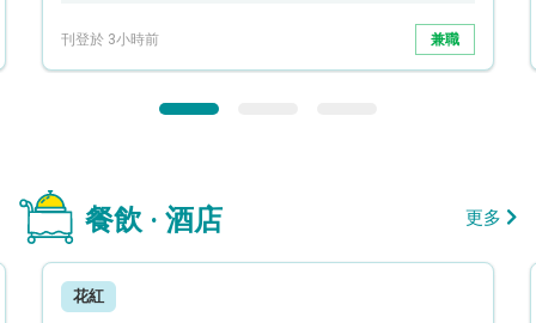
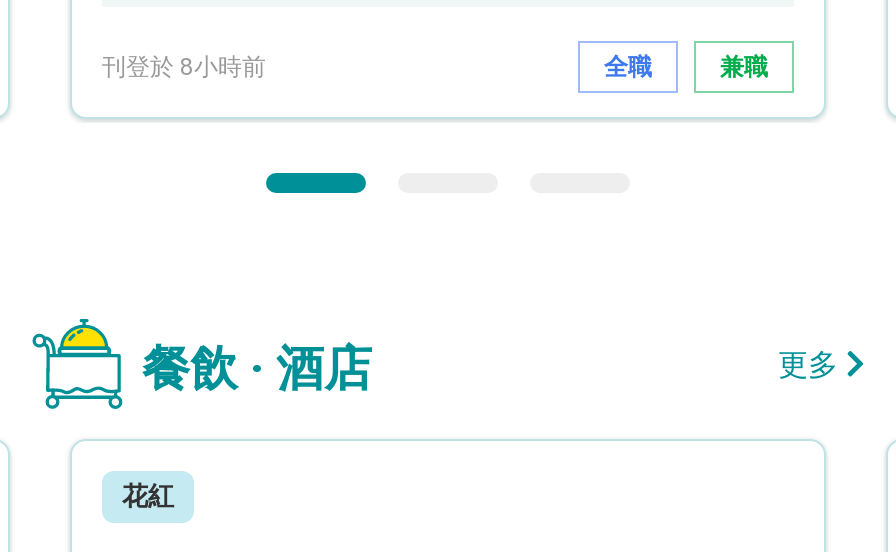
- 刊登於 3小時前
+ 刊登於 8小時前
+ 全職
